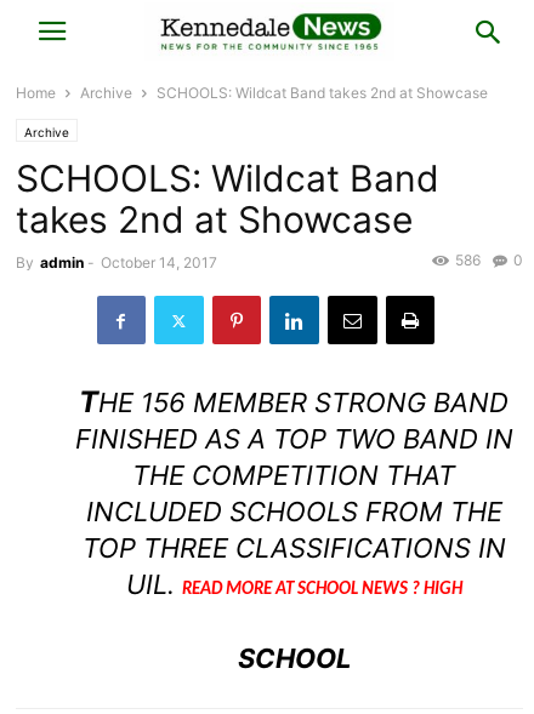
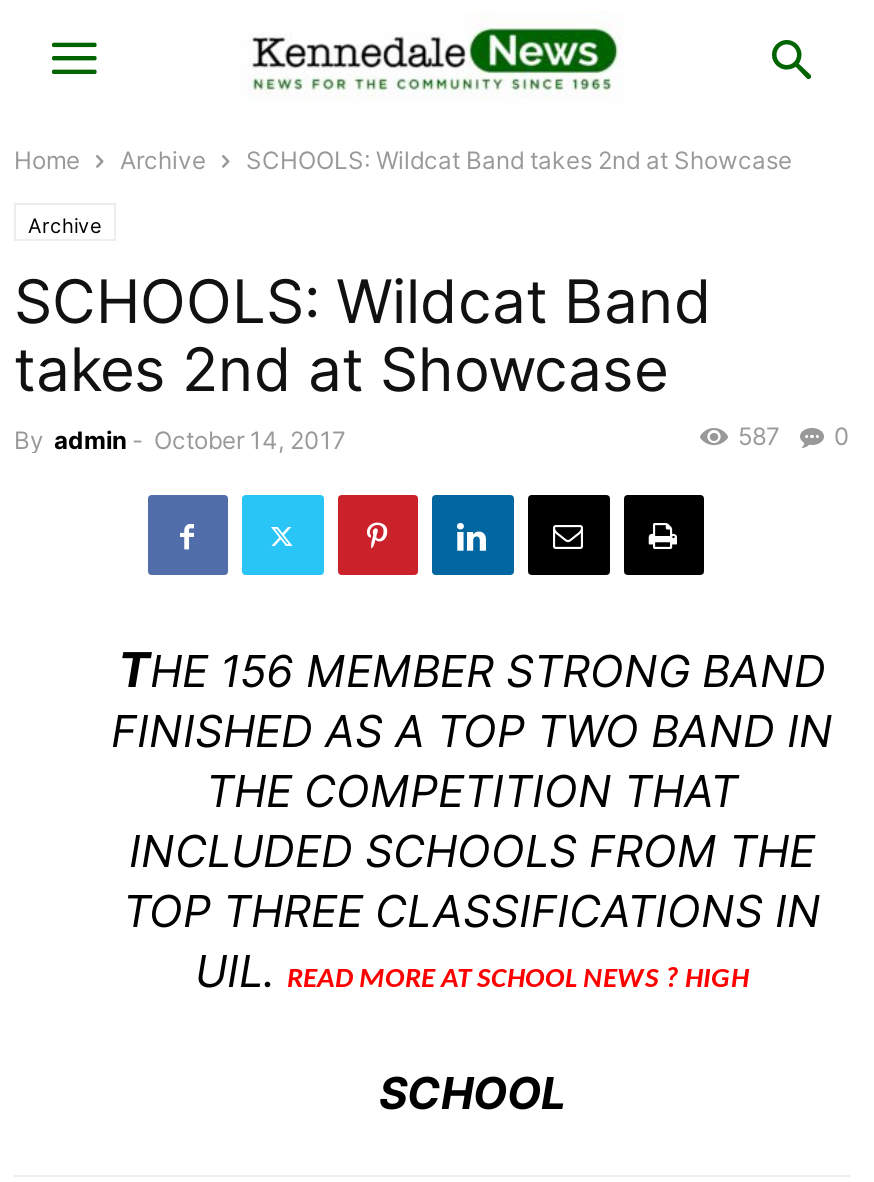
- 586 0
+ 587 0
